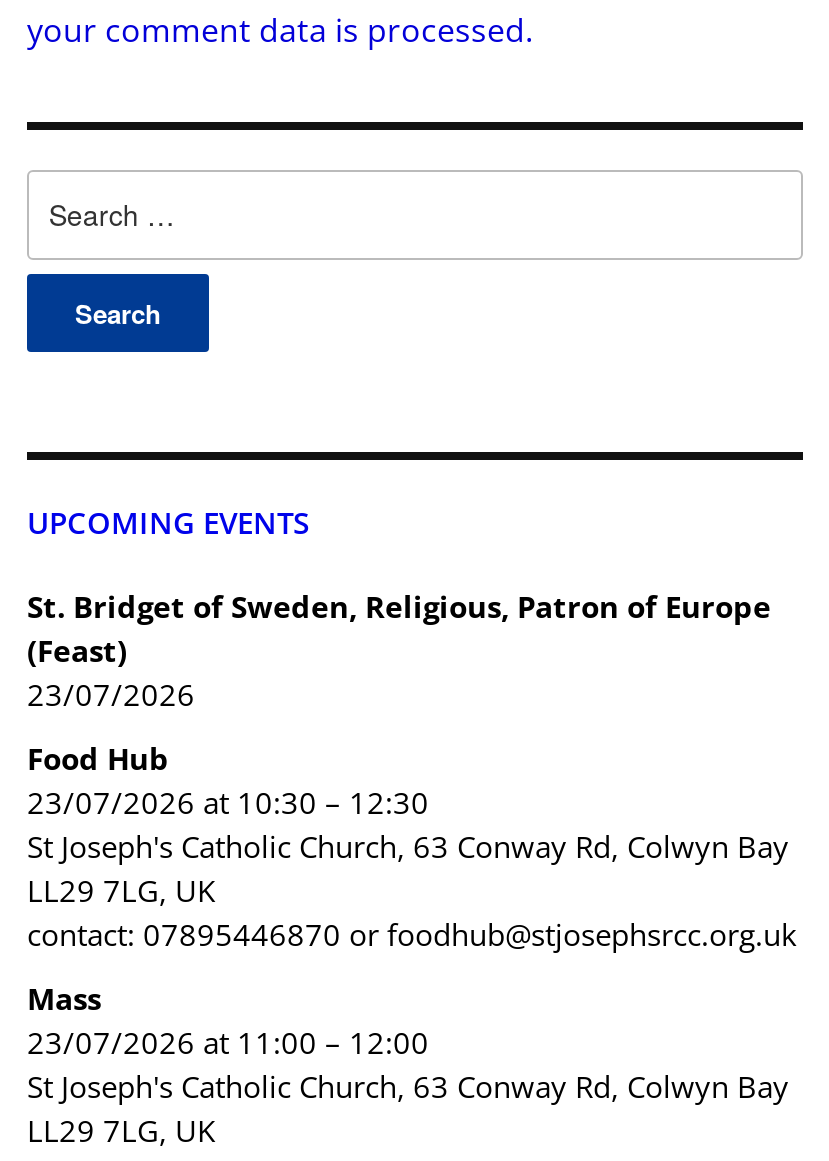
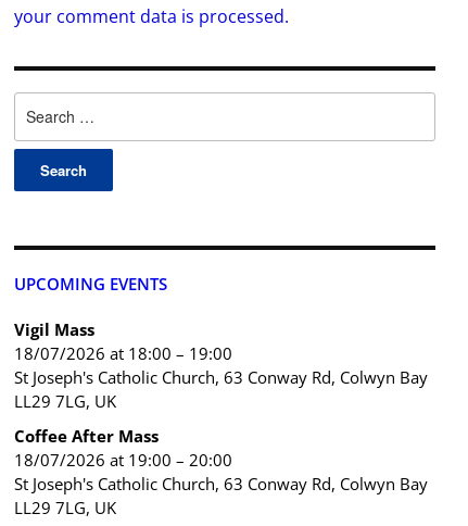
- St. Bridget of Sweden, Religious, Patron of Europe
- (Feast)
- 23/07/2026
- Food Hub
- 23/07/2026 at 10:30 – 12:30
+ Vigil Mass
+ 18/07/2026 at 18:00 – 19:00

- contact: 07895446870 or foodhub@stjosephsrcc.org.uk
- Mass
- 23/07/2026 at 11:00 – 12:00
+ Coffee After Mass
+ 18/07/2026 at 19:00 – 20:00
